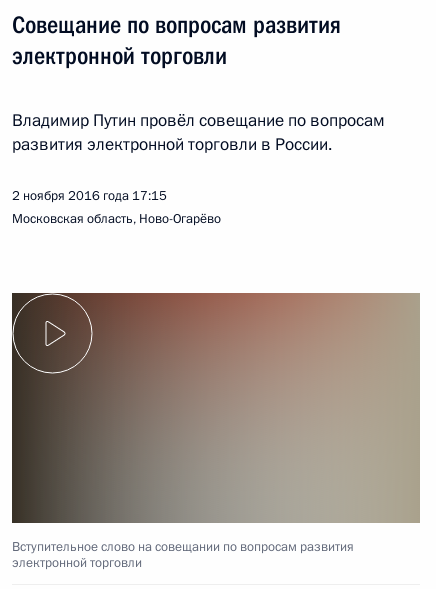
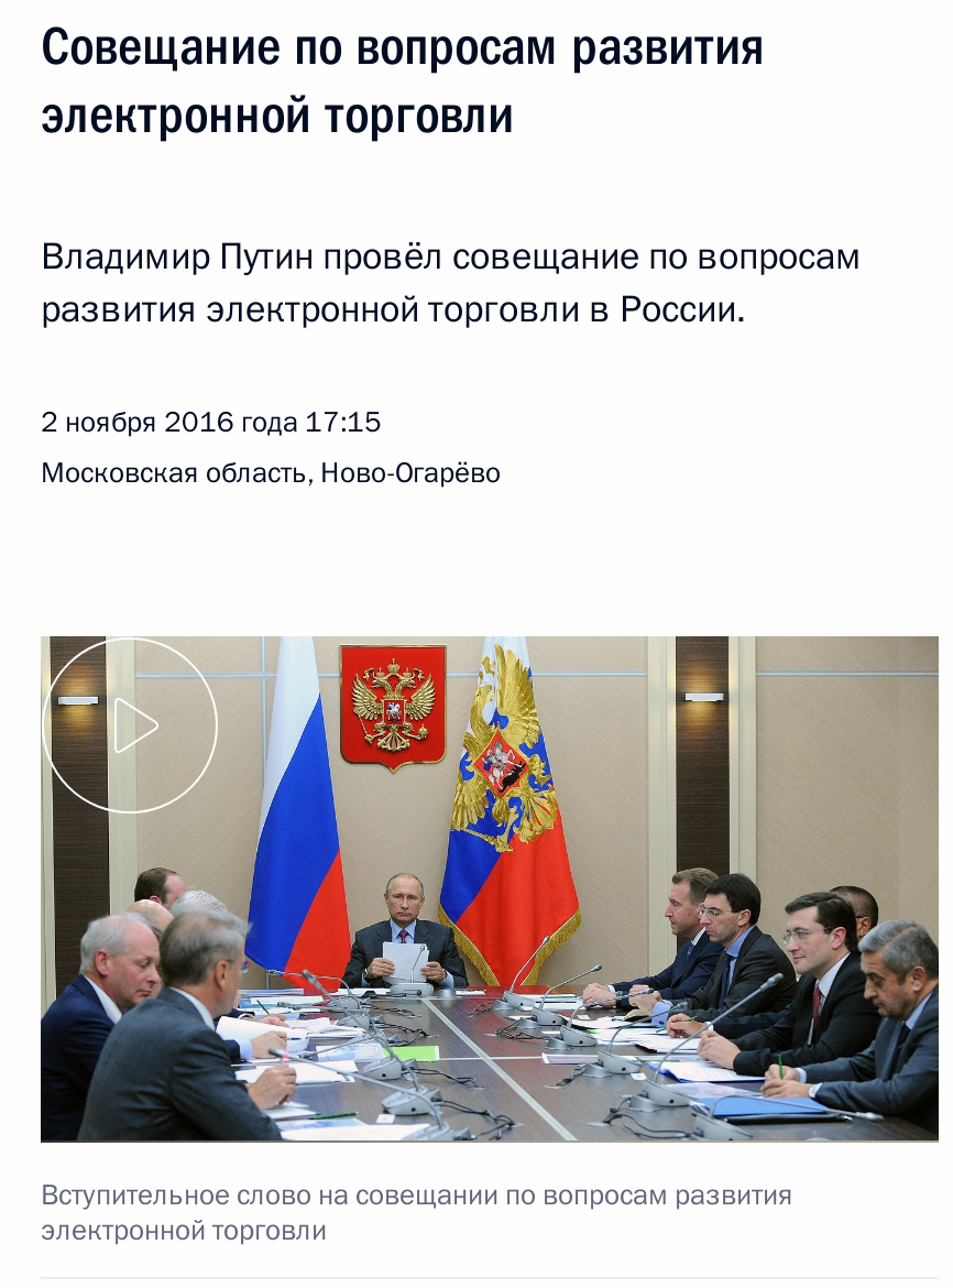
- [image]
+ [image]
